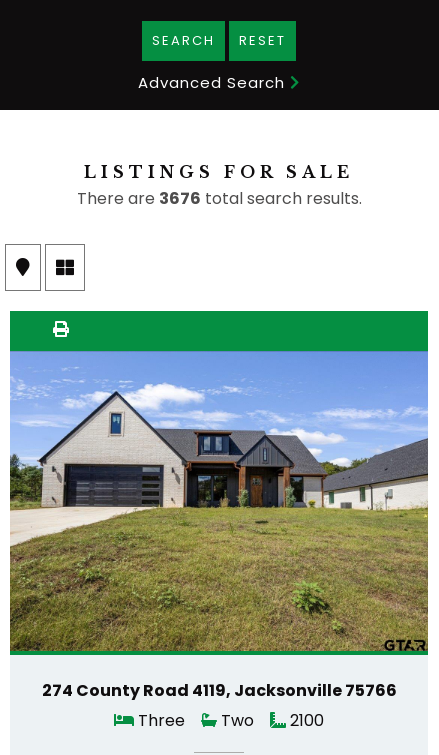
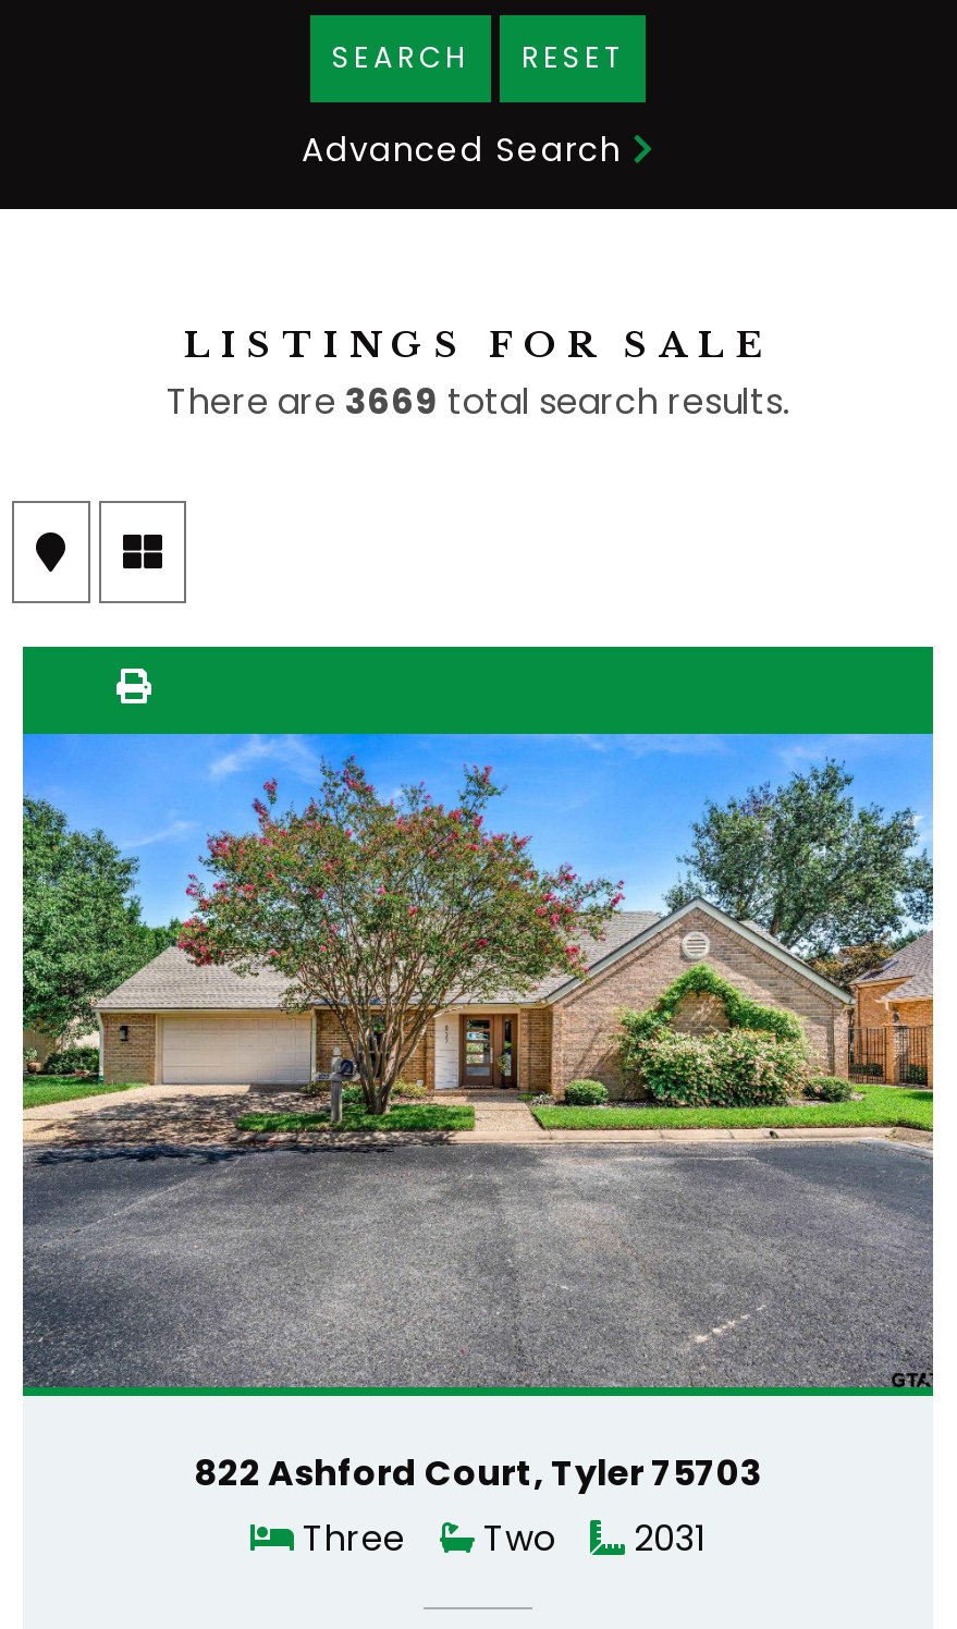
- There are 3676 total search results.
+ There are 3669 total search results.

- [image]
- 274 County Road 4119, Jacksonville 75766
+ [image]
+ 822 Ashford Court, Tyler 75703

- Three Two 2100
+ Three Two 2031
